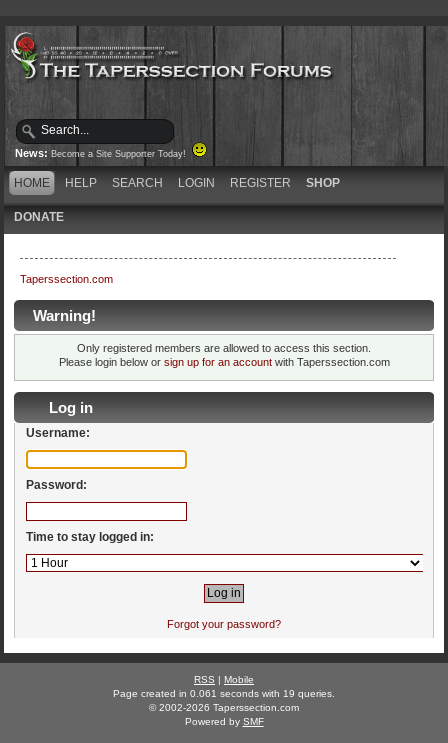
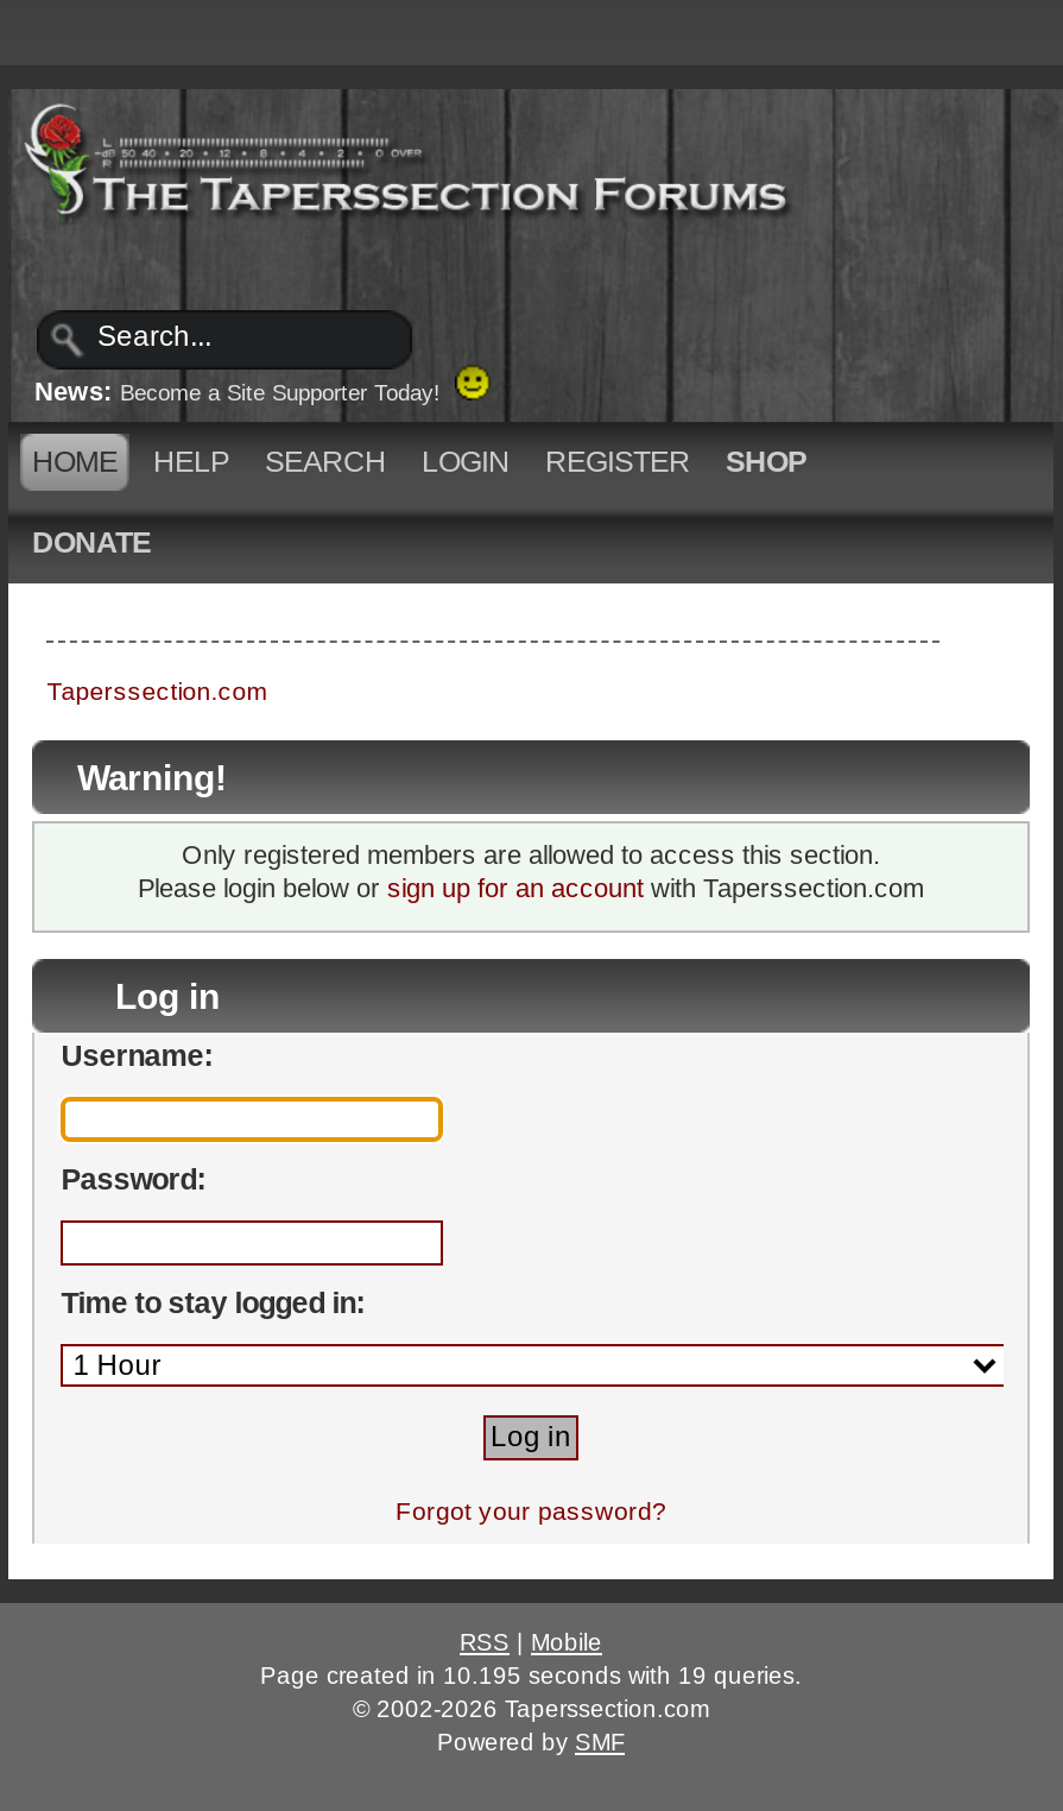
- Page created in 0.061 seconds with 19 queries.
+ Page created in 10.195 seconds with 19 queries.
